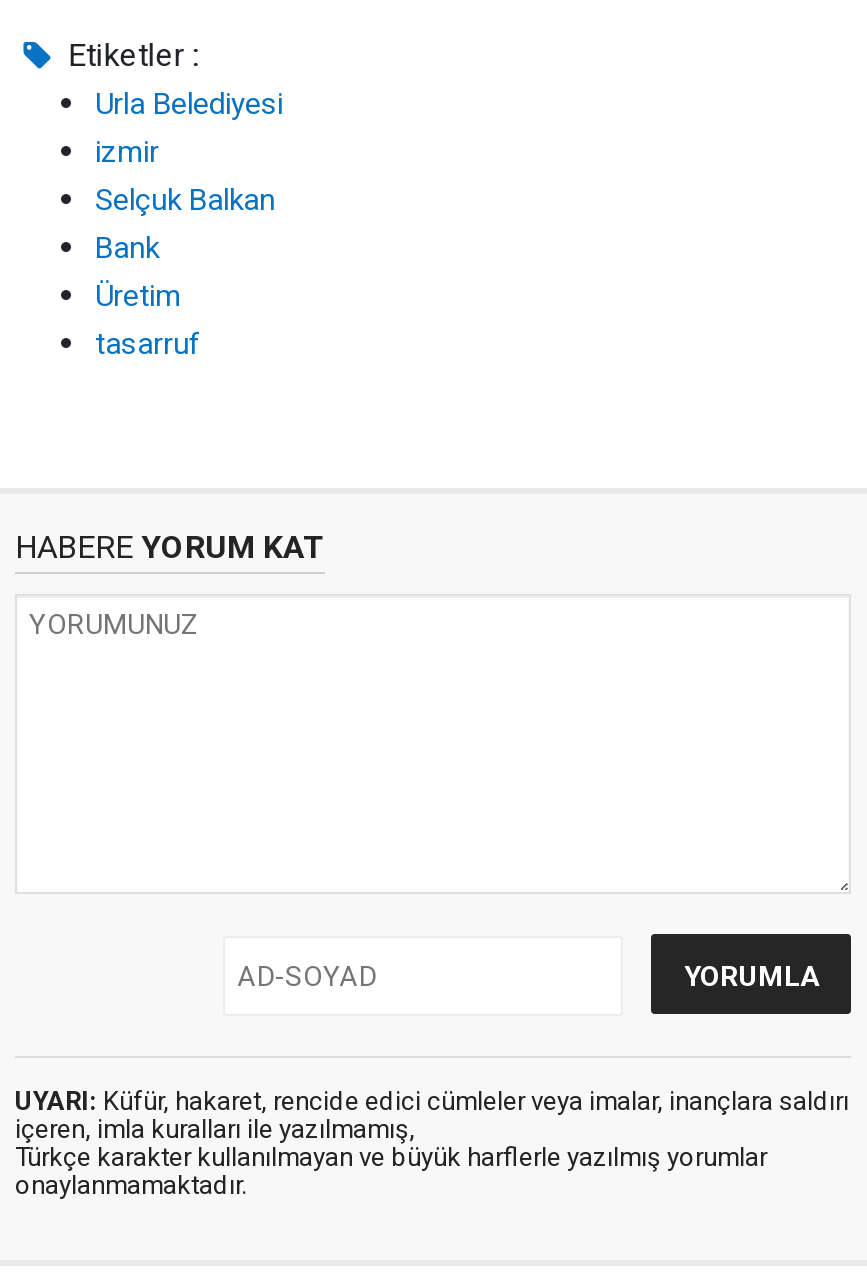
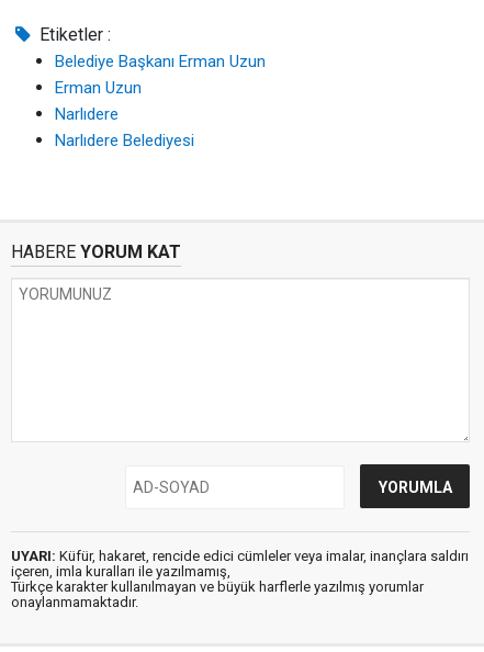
- Urla Belediyesi
- izmir
- Selçuk Balkan
- Bank
- Üretim
- tasarruf
+ Belediye Başkanı Erman Uzun
+ Erman Uzun
+ Narlıdere
+ Narlıdere Belediyesi
